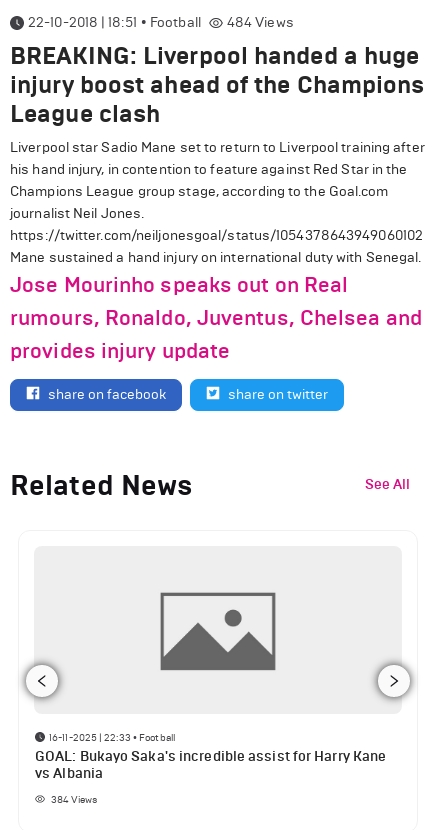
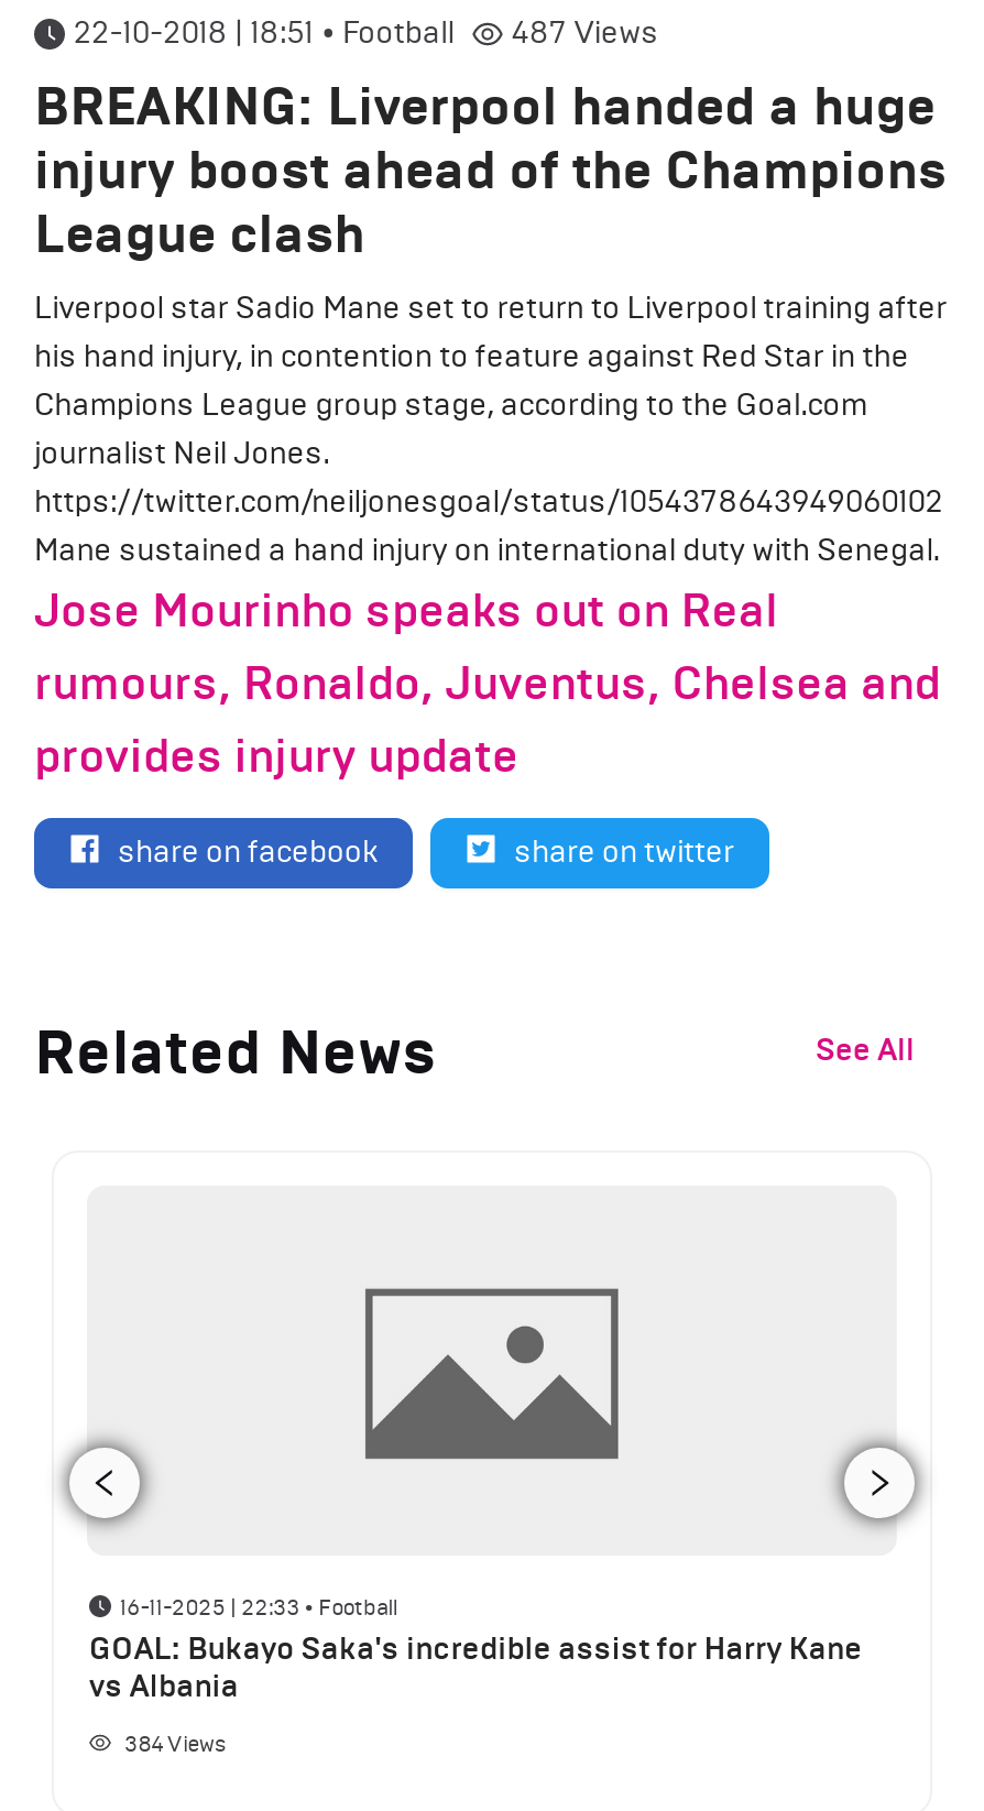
- 484 Views
+ 487 Views
